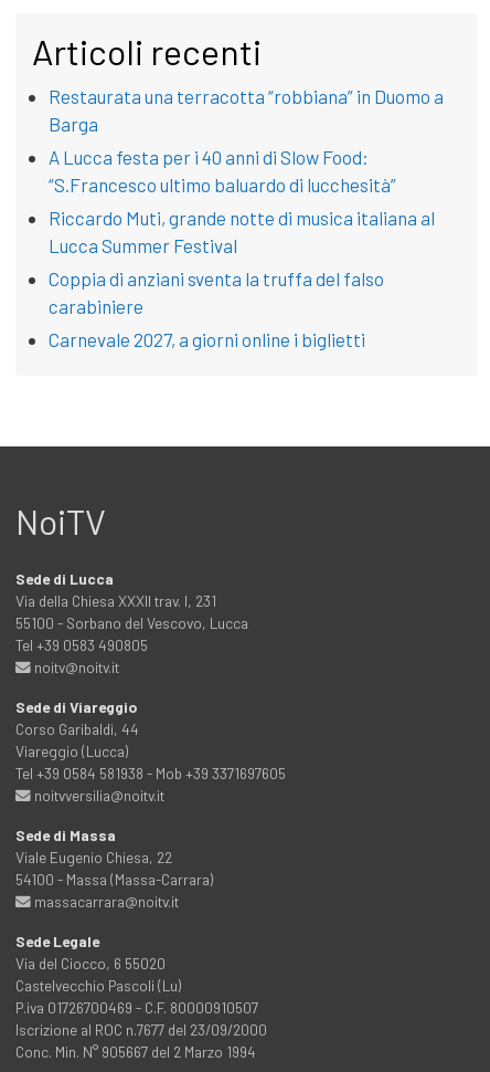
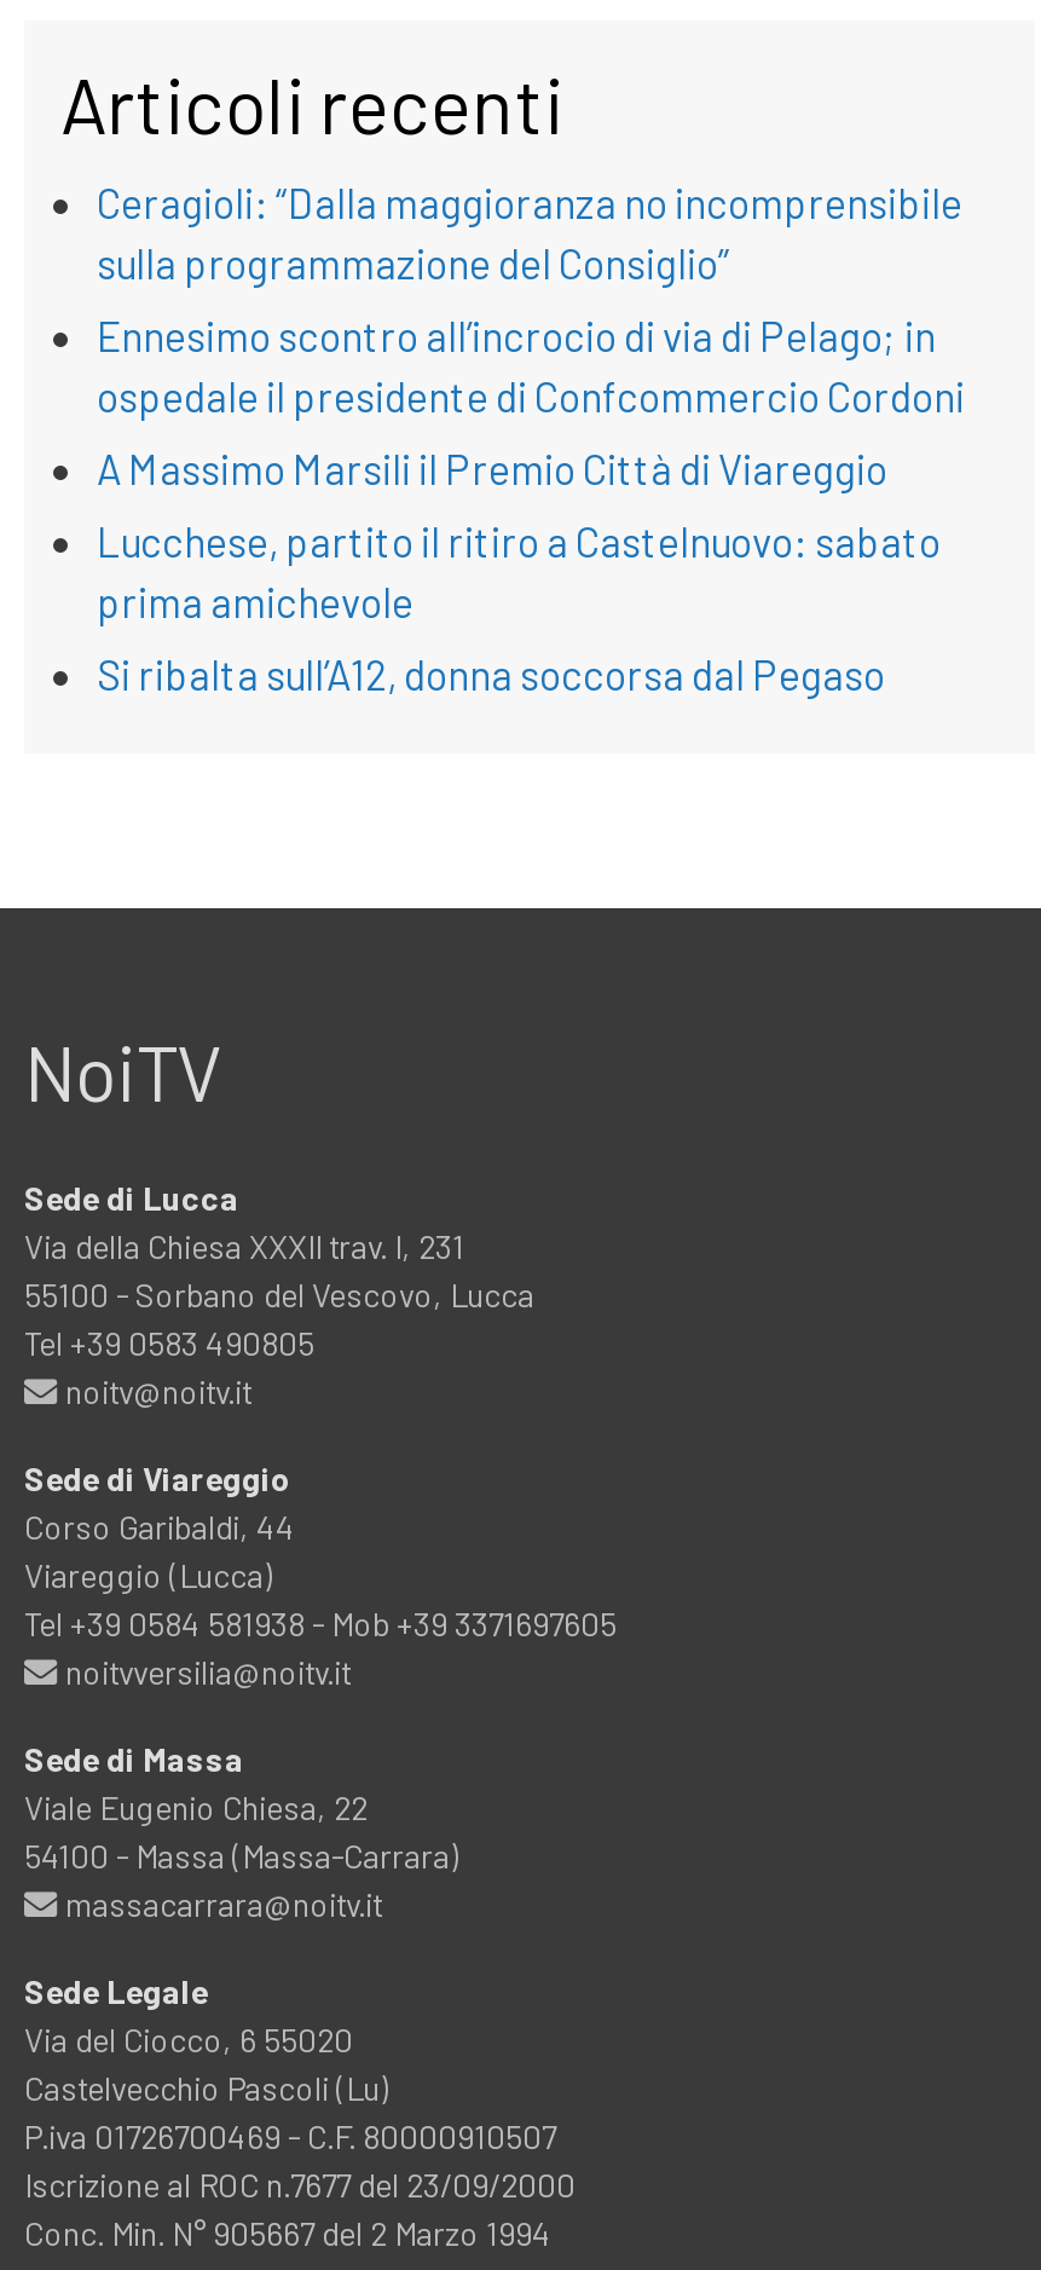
- Restaurata una terracotta “robbiana” in Duomo a
- Barga
+ Ceragioli: “Dalla maggioranza no incomprensibile
+ sulla programmazione del Consiglio”

- A Lucca festa per i 40 anni di Slow Food:
- “S.Francesco ultimo baluardo di lucchesità”
+ Ennesimo scontro all’incrocio di via di Pelago; in
+ ospedale il presidente di Confcommercio Cordoni

- Riccardo Muti, grande notte di musica italiana al
- Lucca Summer Festival
+ A Massimo Marsili il Premio Città di Viareggio

- Coppia di anziani sventa la truffa del falso
- carabiniere
+ Lucchese, partito il ritiro a Castelnuovo: sabato
+ prima amichevole

- Carnevale 2027, a giorni online i biglietti
+ Si ribalta sull’A12, donna soccorsa dal Pegaso
